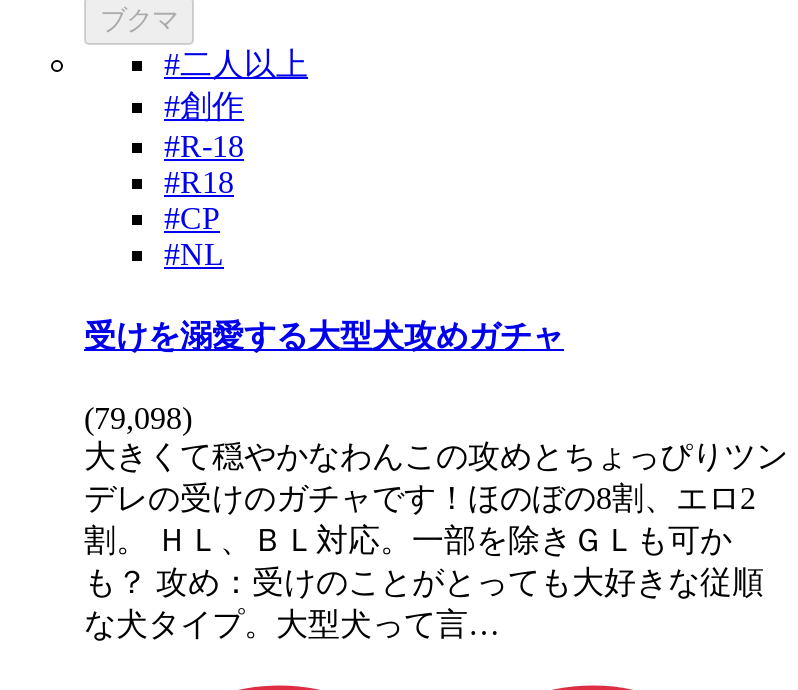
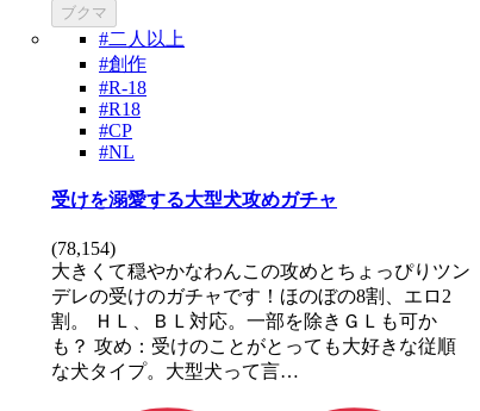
- (79,098)
+ (78,154)
